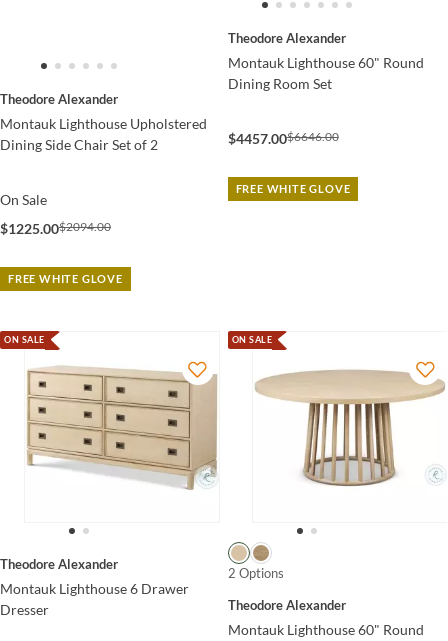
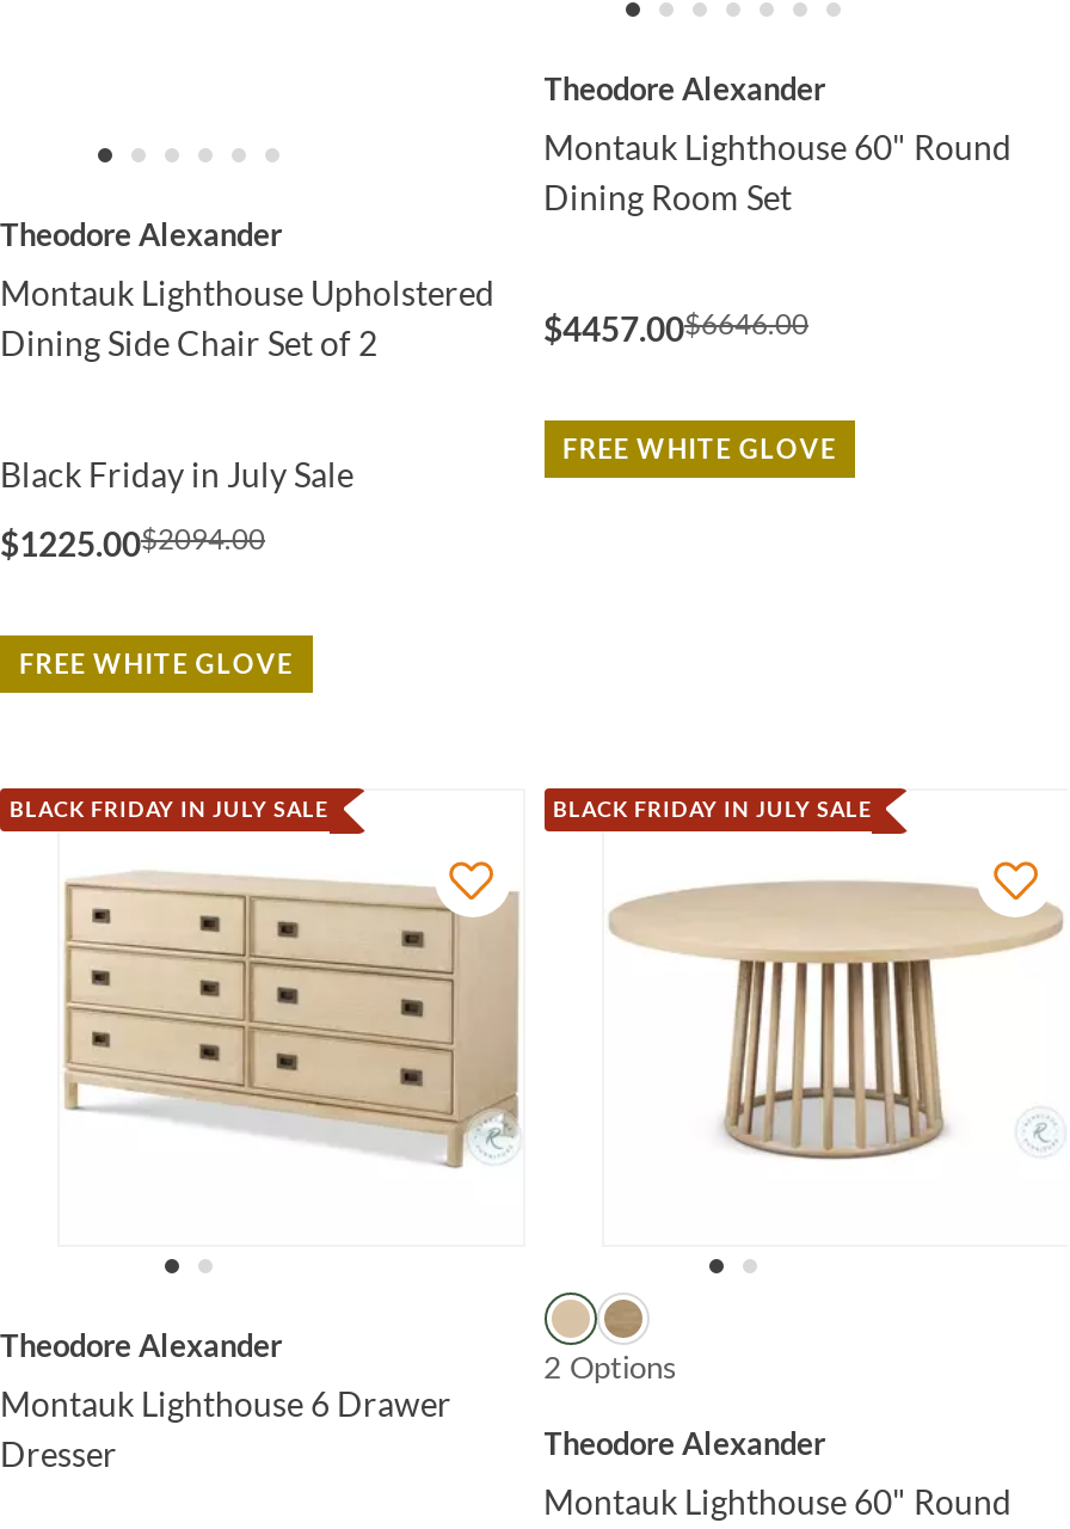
- On Sale
+ Black Friday in July Sale

- ON SALE
+ BLACK FRIDAY IN JULY SALE

- ON SALE
+ BLACK FRIDAY IN JULY SALE
